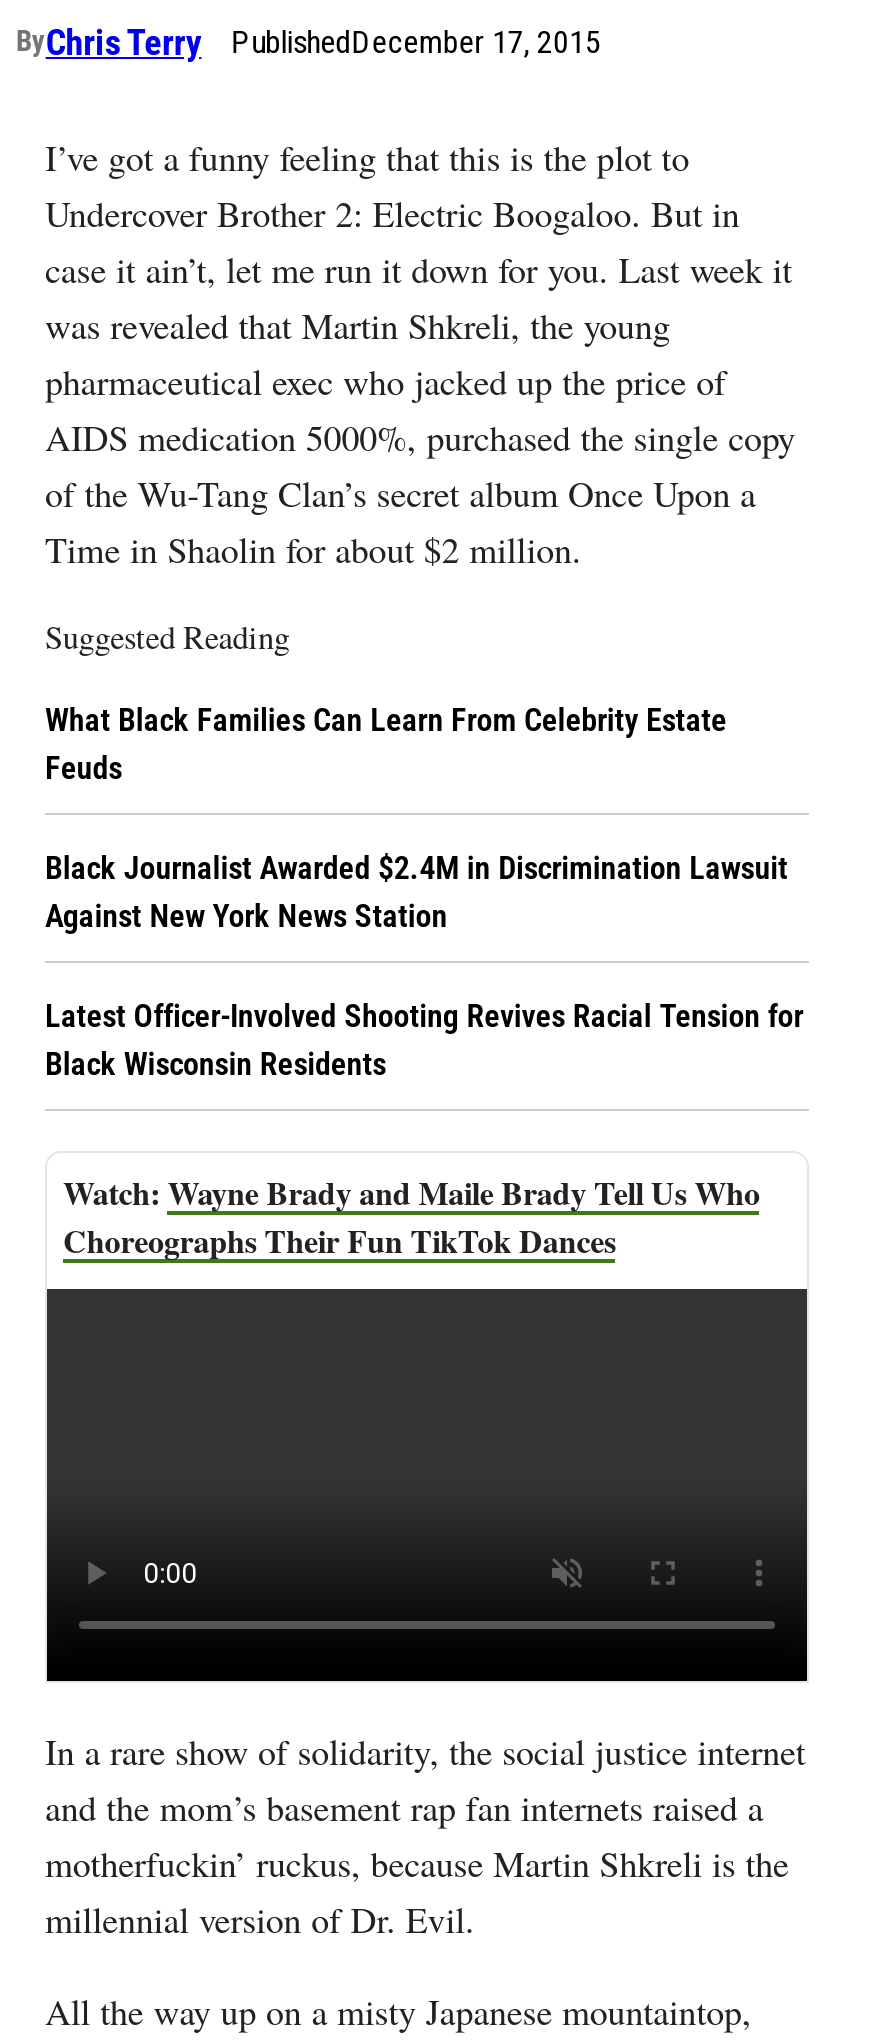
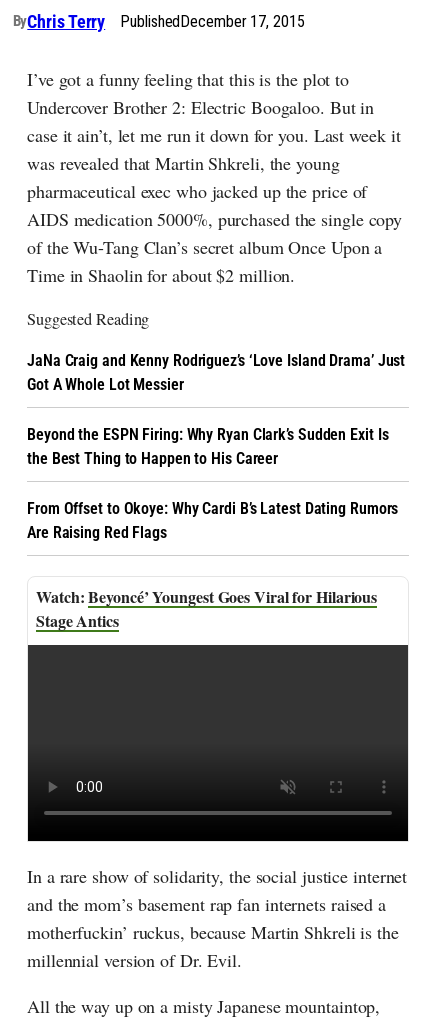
- What Black Families Can Learn From Celebrity Estate
- Feuds
+ JaNa Craig and Kenny Rodriguez’s ‘Love Island Drama’ Just
+ Got A Whole Lot Messier

- Black Journalist Awarded $2.4M in Discrimination Lawsuit
- Against New York News Station
+ Beyond the ESPN Firing: Why Ryan Clark’s Sudden Exit Is
+ the Best Thing to Happen to His Career

- Latest Officer-Involved Shooting Revives Racial Tension for
- Black Wisconsin Residents
+ From Offset to Okoye: Why Cardi B’s Latest Dating Rumors
+ Are Raising Red Flags

- Wayne Brady and Maile Brady Tell Us Who
- Choreographs Their Fun TikTok Dances
+ Beyoncé’ Youngest Goes Viral for Hilarious
+ Stage Antics
